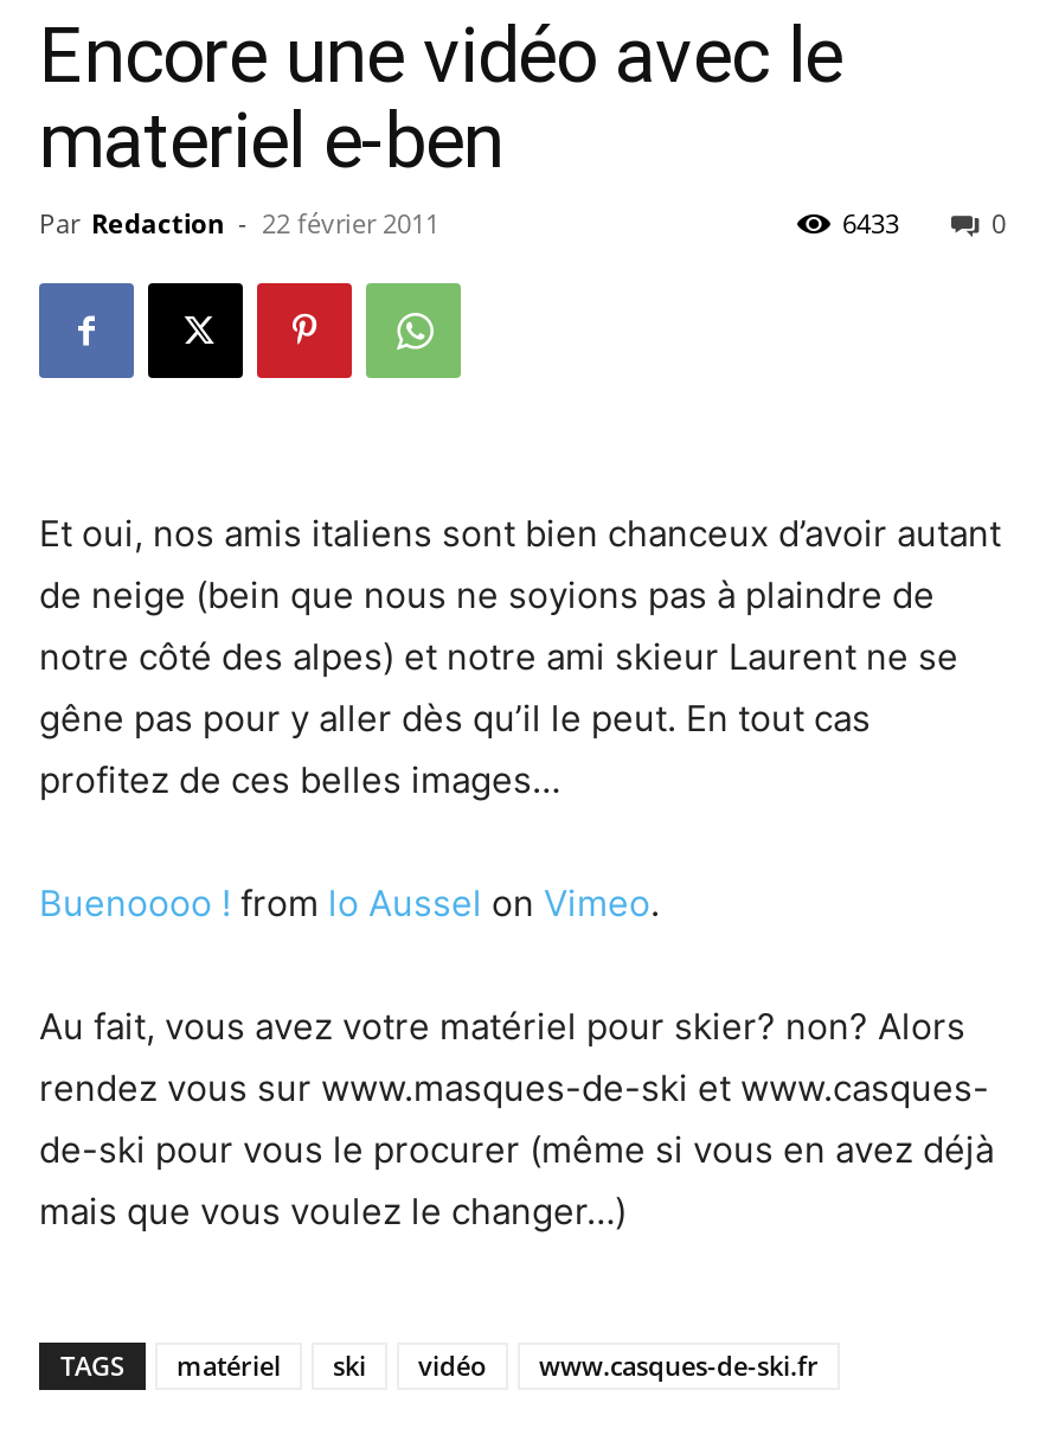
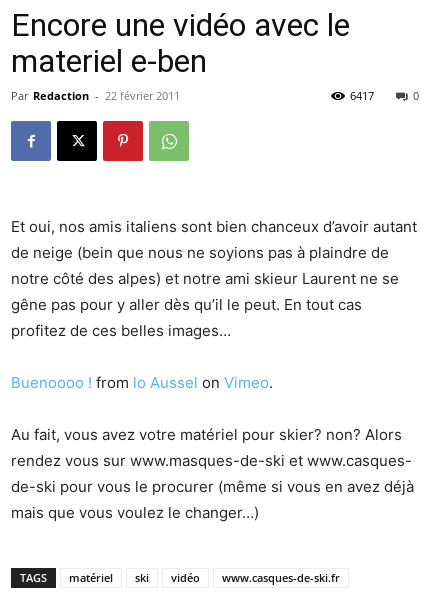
- 6433
+ 6417
